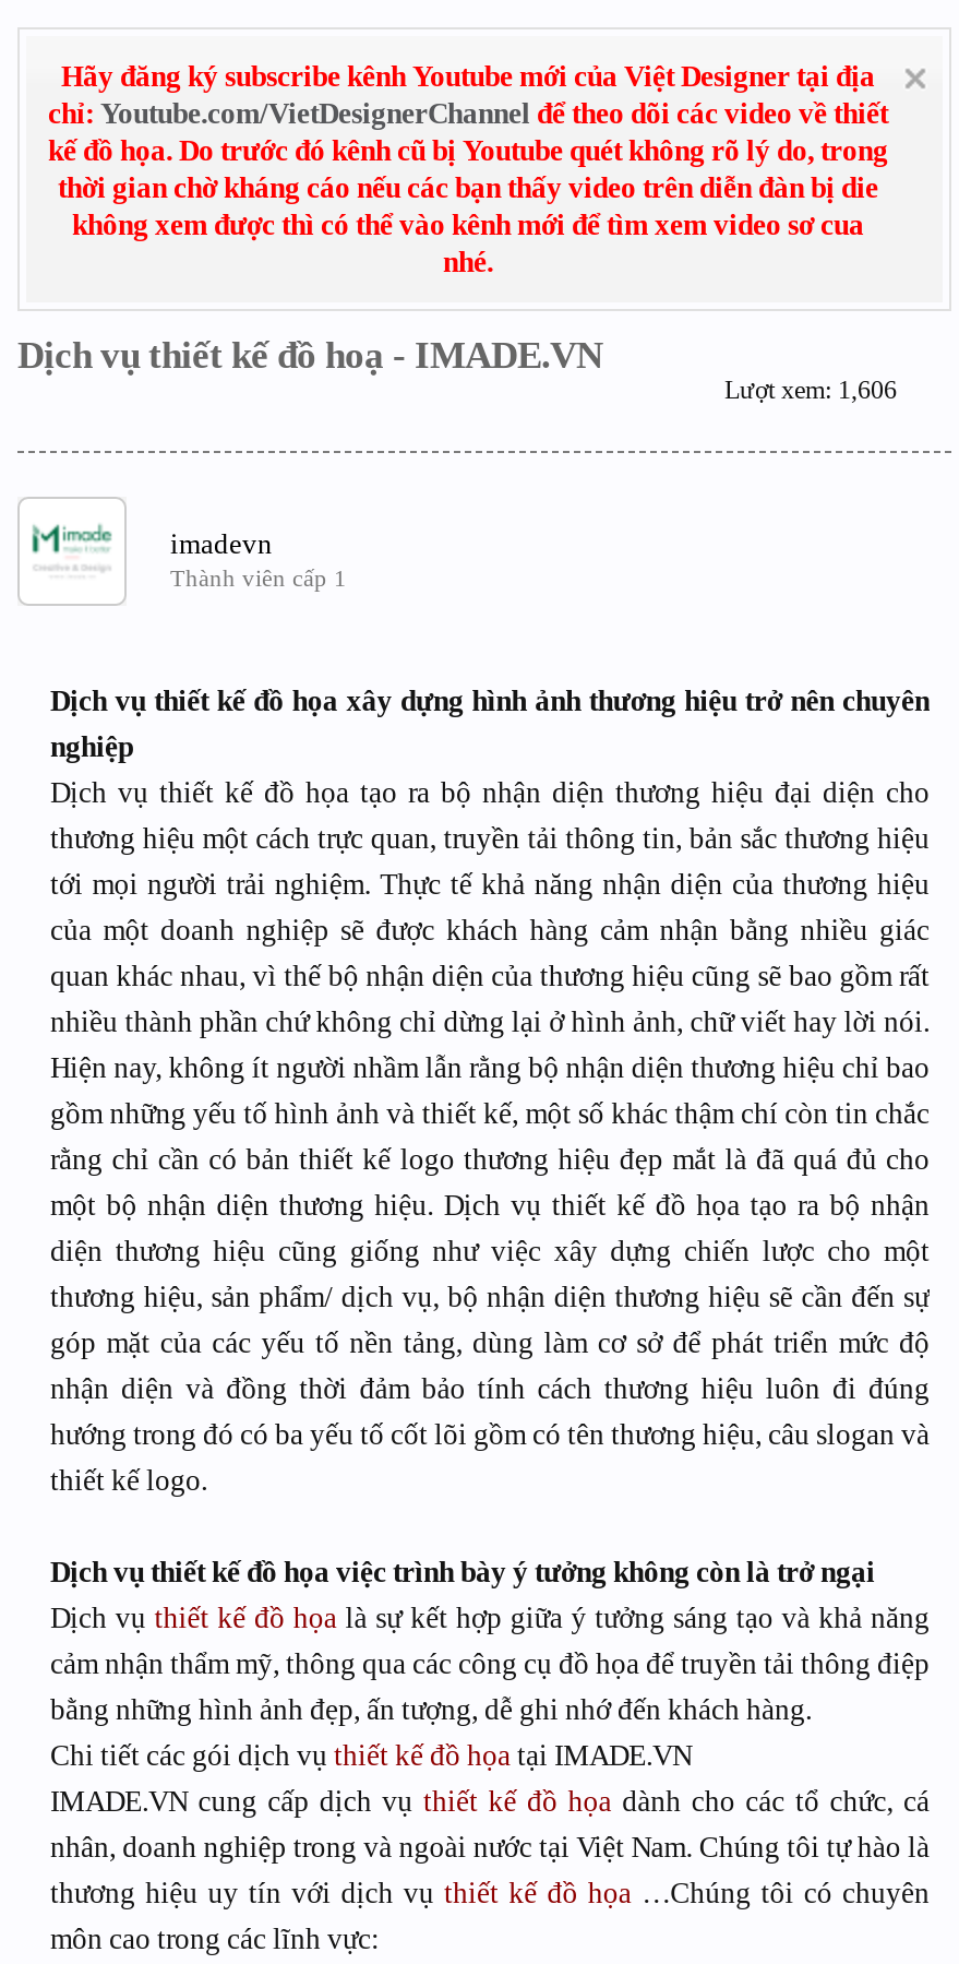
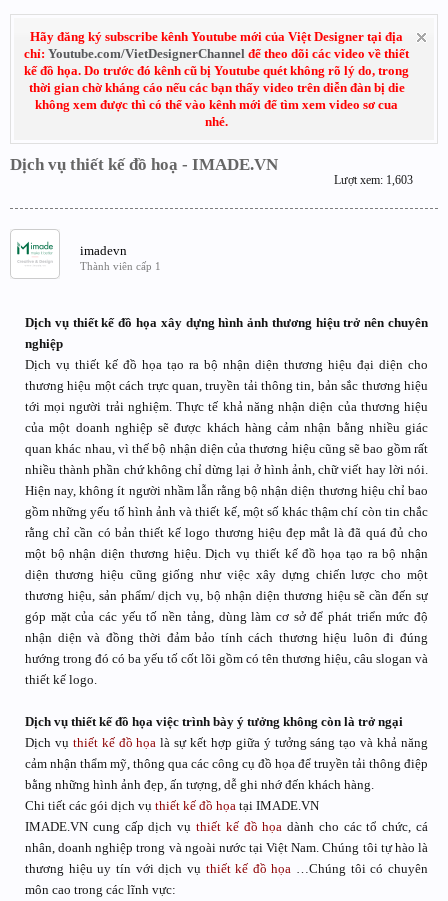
- Lượt xem: 1,606
+ Lượt xem: 1,603
